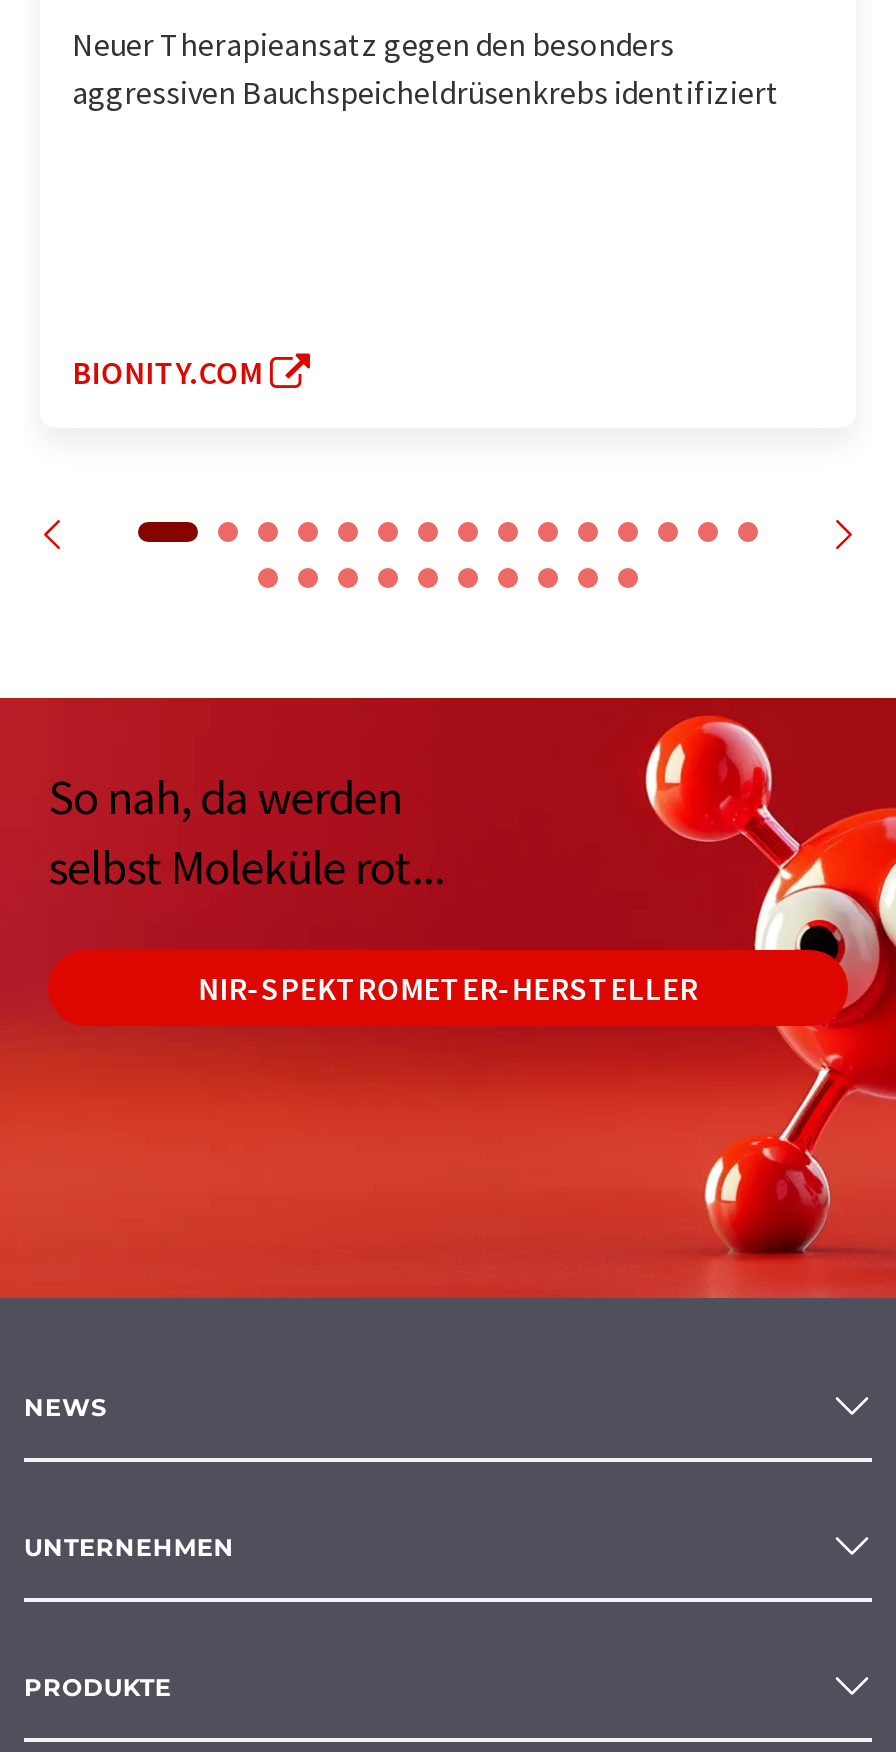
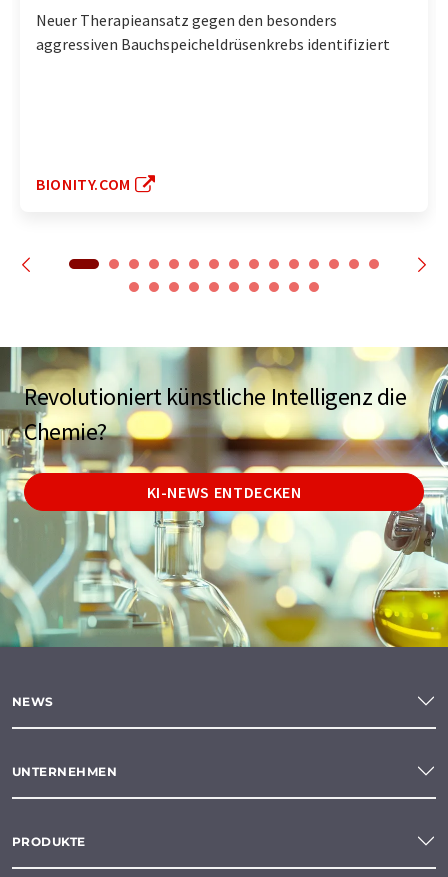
- [image]
- So nah, da werden
- selbst Moleküle rot...
+ [image]
+ Revolutioniert künstliche Intelligenz die
+ Chemie?

- NIR-SPEKTROMETER-HERSTELLER
+ KI-NEWS ENTDECKEN
